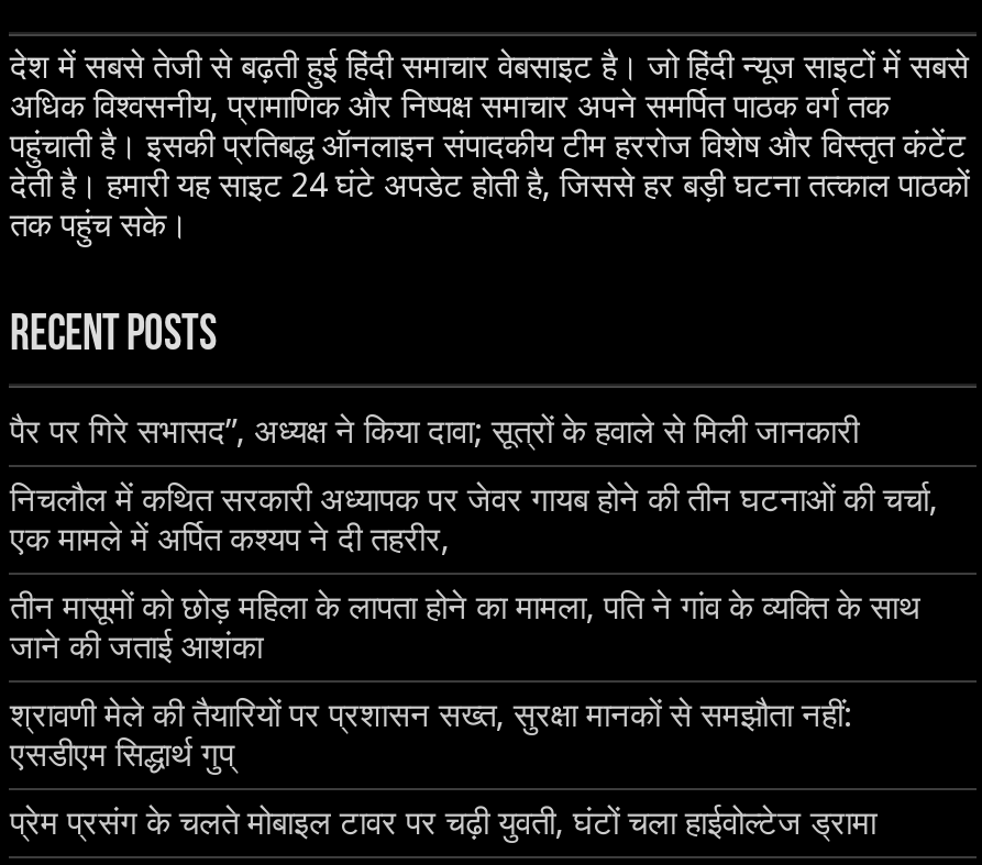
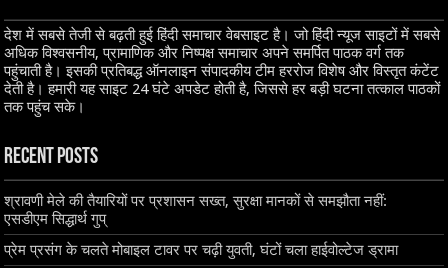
- पैर पर गिरे सभासद”, अध्यक्ष ने किया दावा; सूत्रों के हवाले से मिली जानकारी
- निचलौल में कथित सरकारी अध्यापक पर जेवर गायब होने की तीन घटनाओं की चर्चा,
- एक मामले में अर्पित कश्यप ने दी तहरीर,
- तीन मासूमों को छोड़ महिला के लापता होने का मामला, पति ने गांव के व्यक्ति के साथ
- जाने की जताई आशंका
